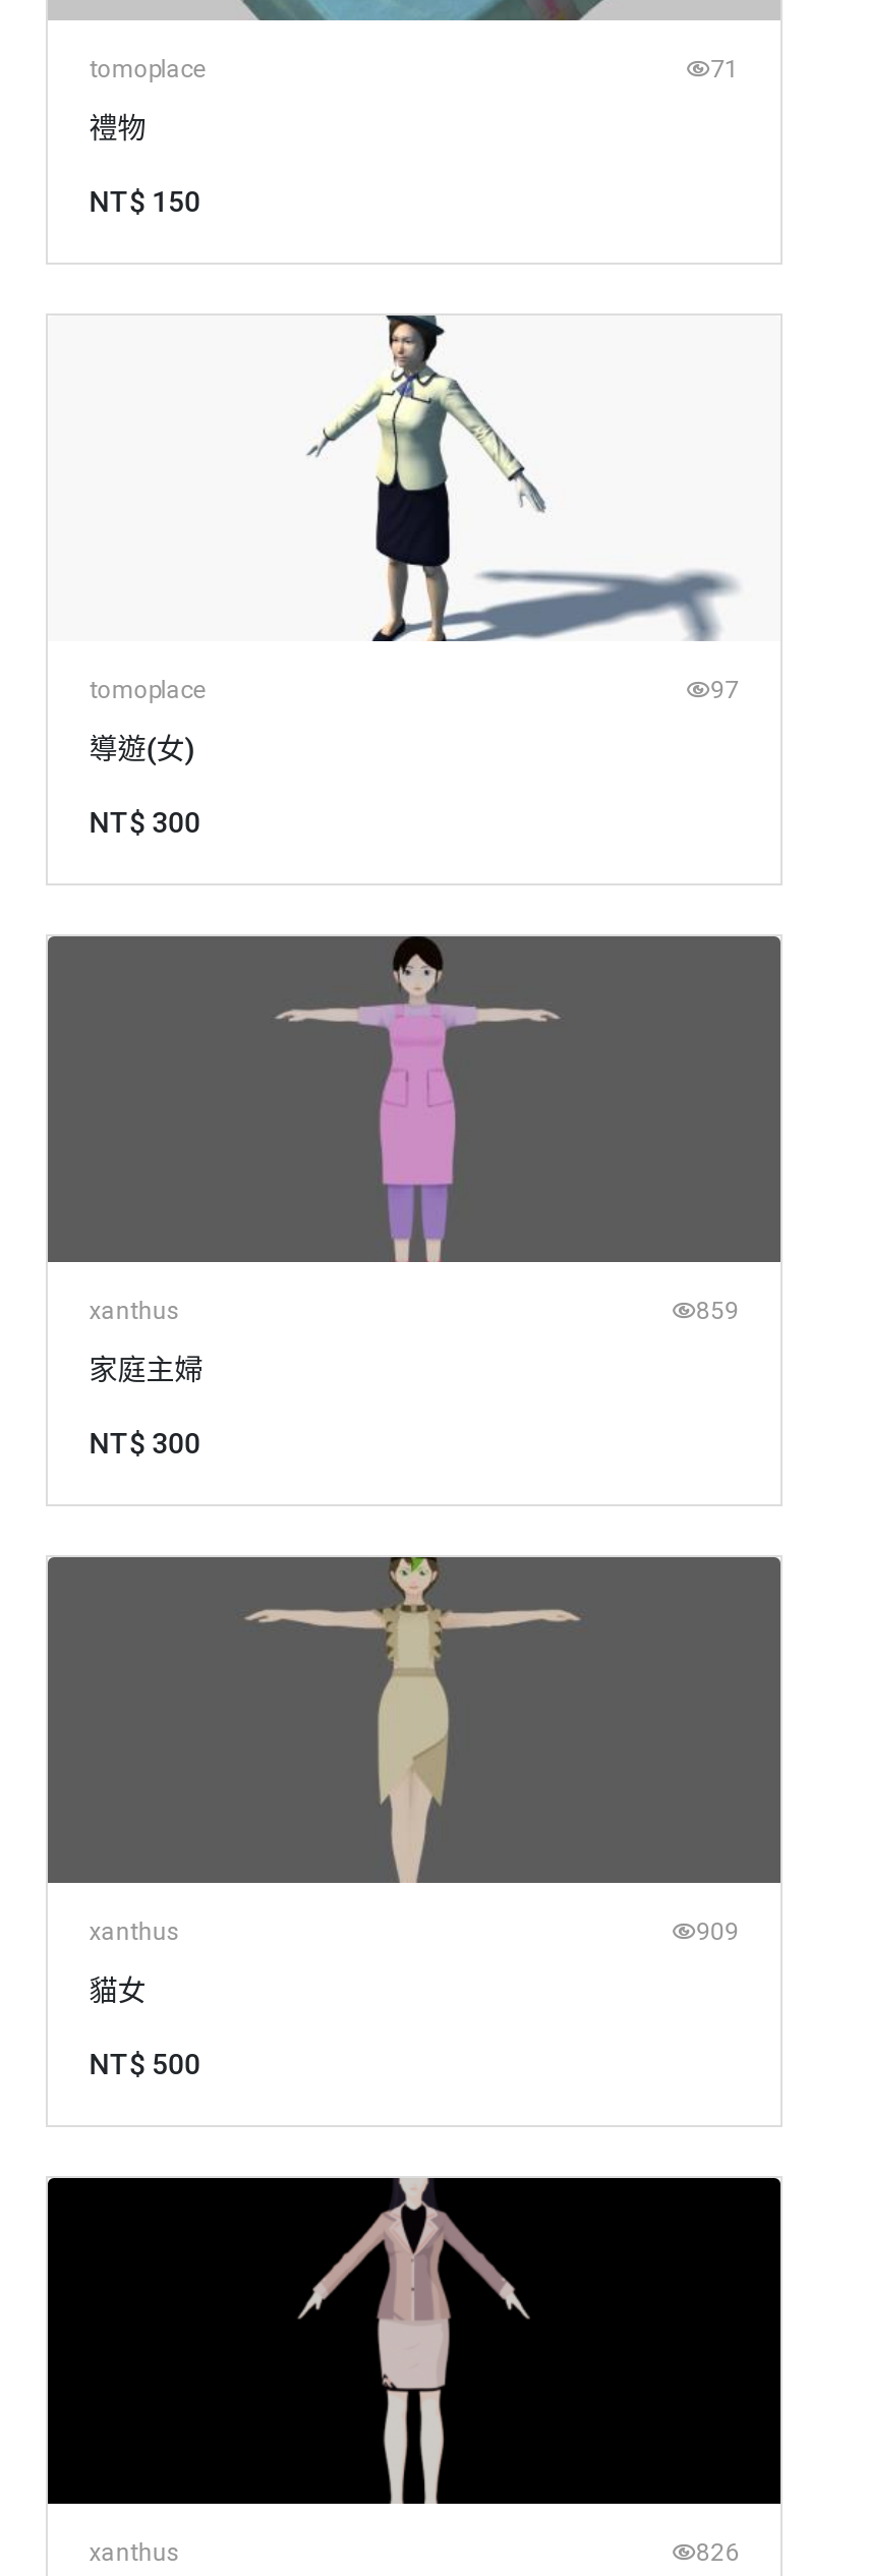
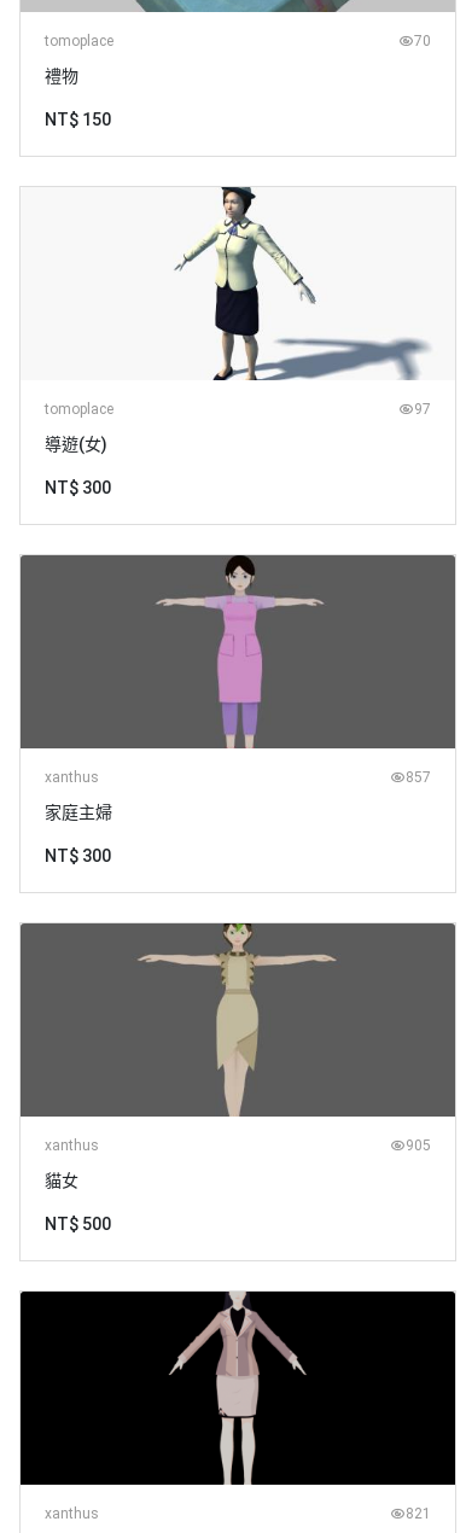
- 71
+ 70

- 859
+ 857

- 909
+ 905

- 826
+ 821
